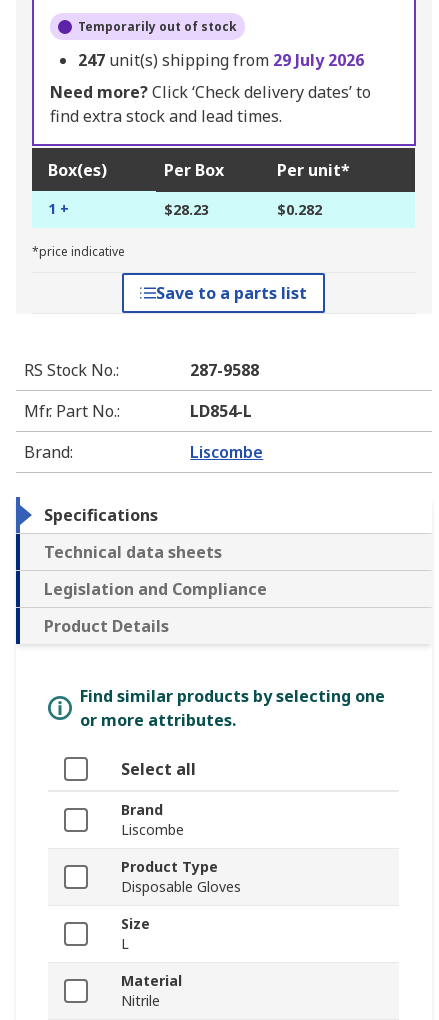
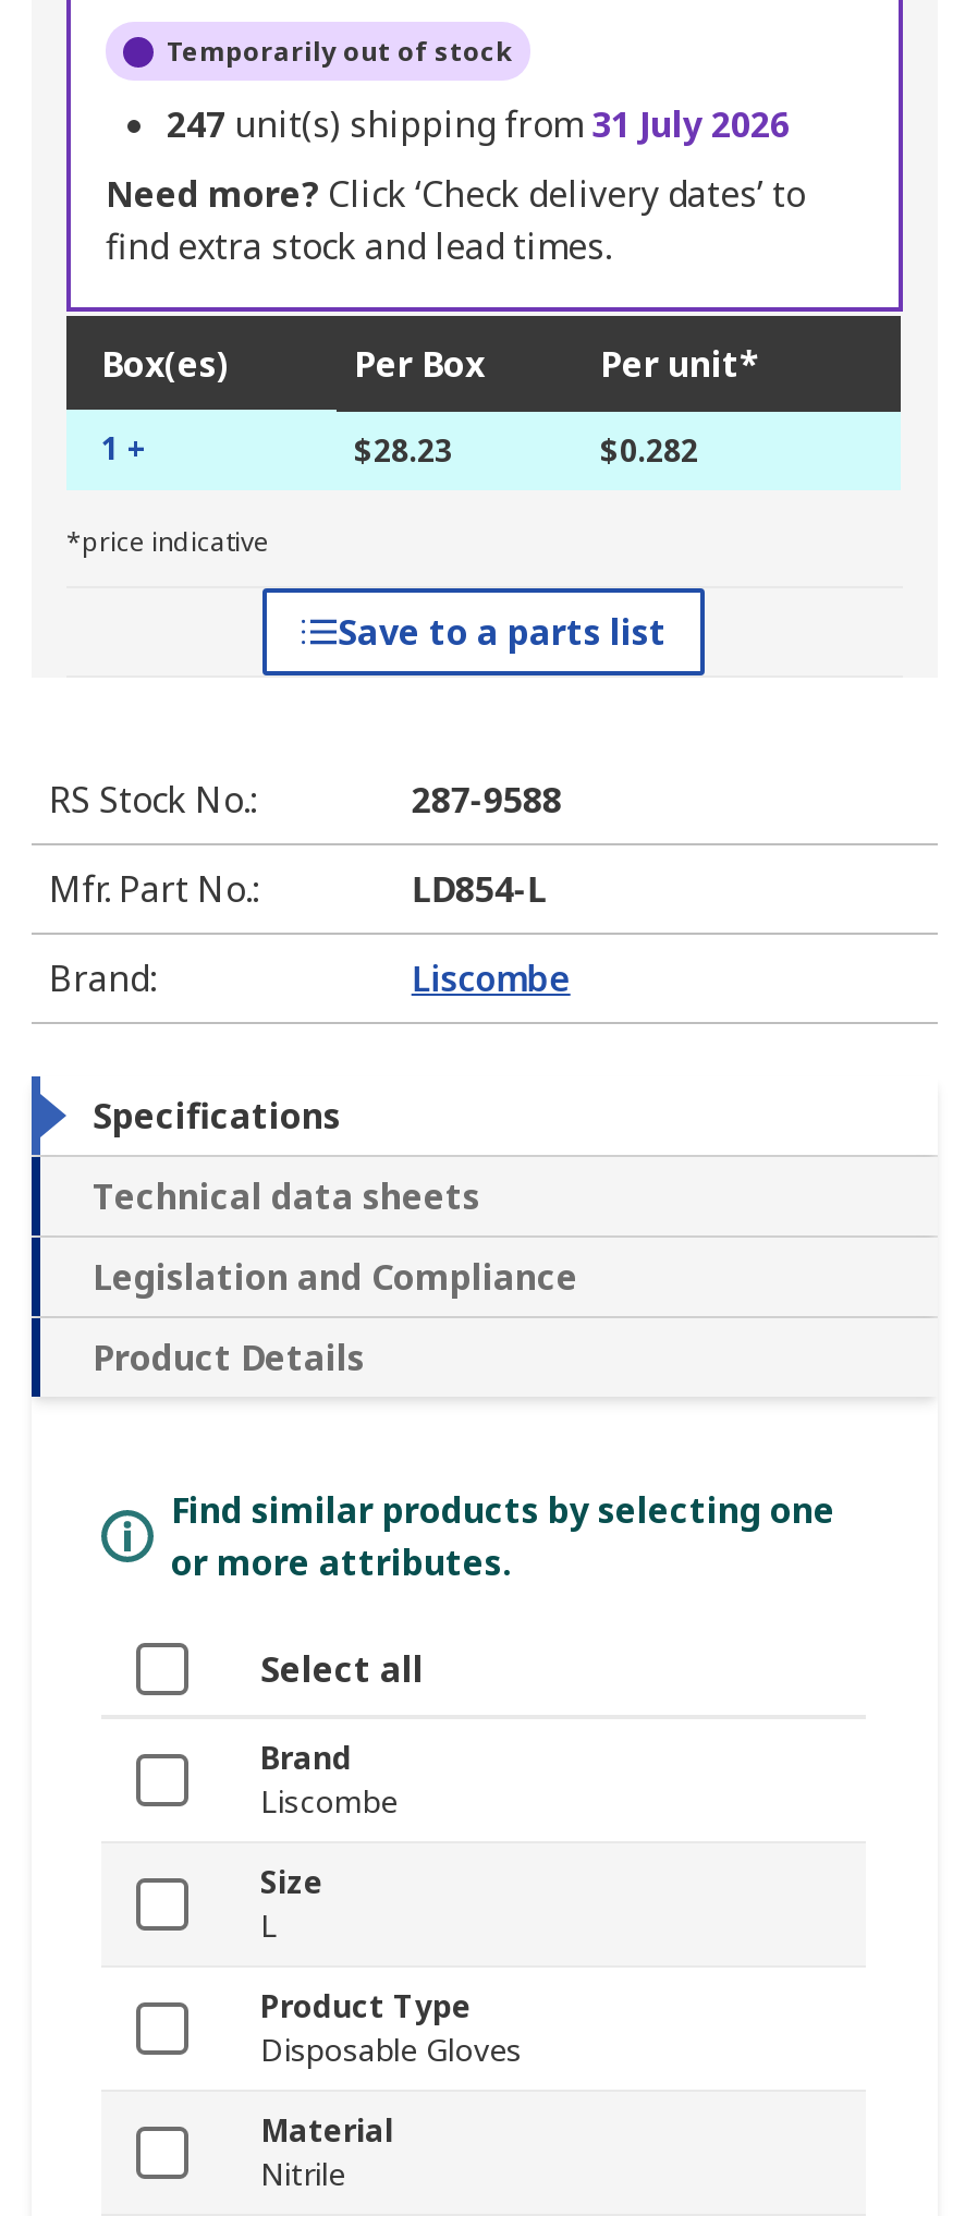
- 247 unit(s) shipping from 29 July 2026
+ 247 unit(s) shipping from 31 July 2026

moved down: Product Type | Disposable Gloves

moved up: Size | L
